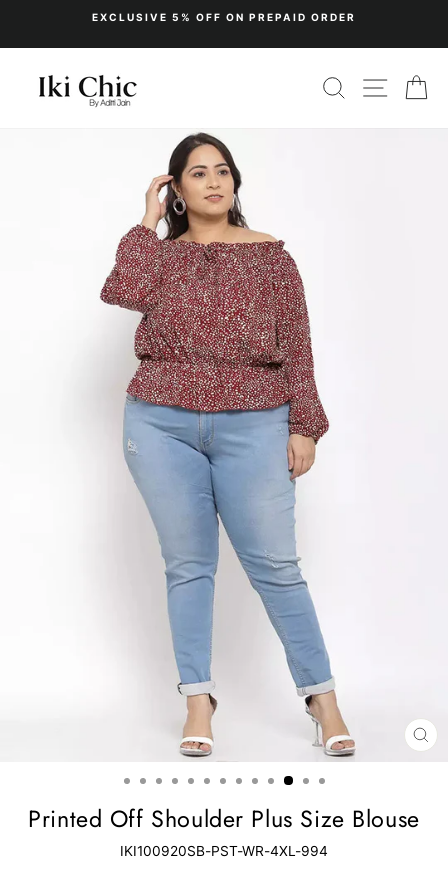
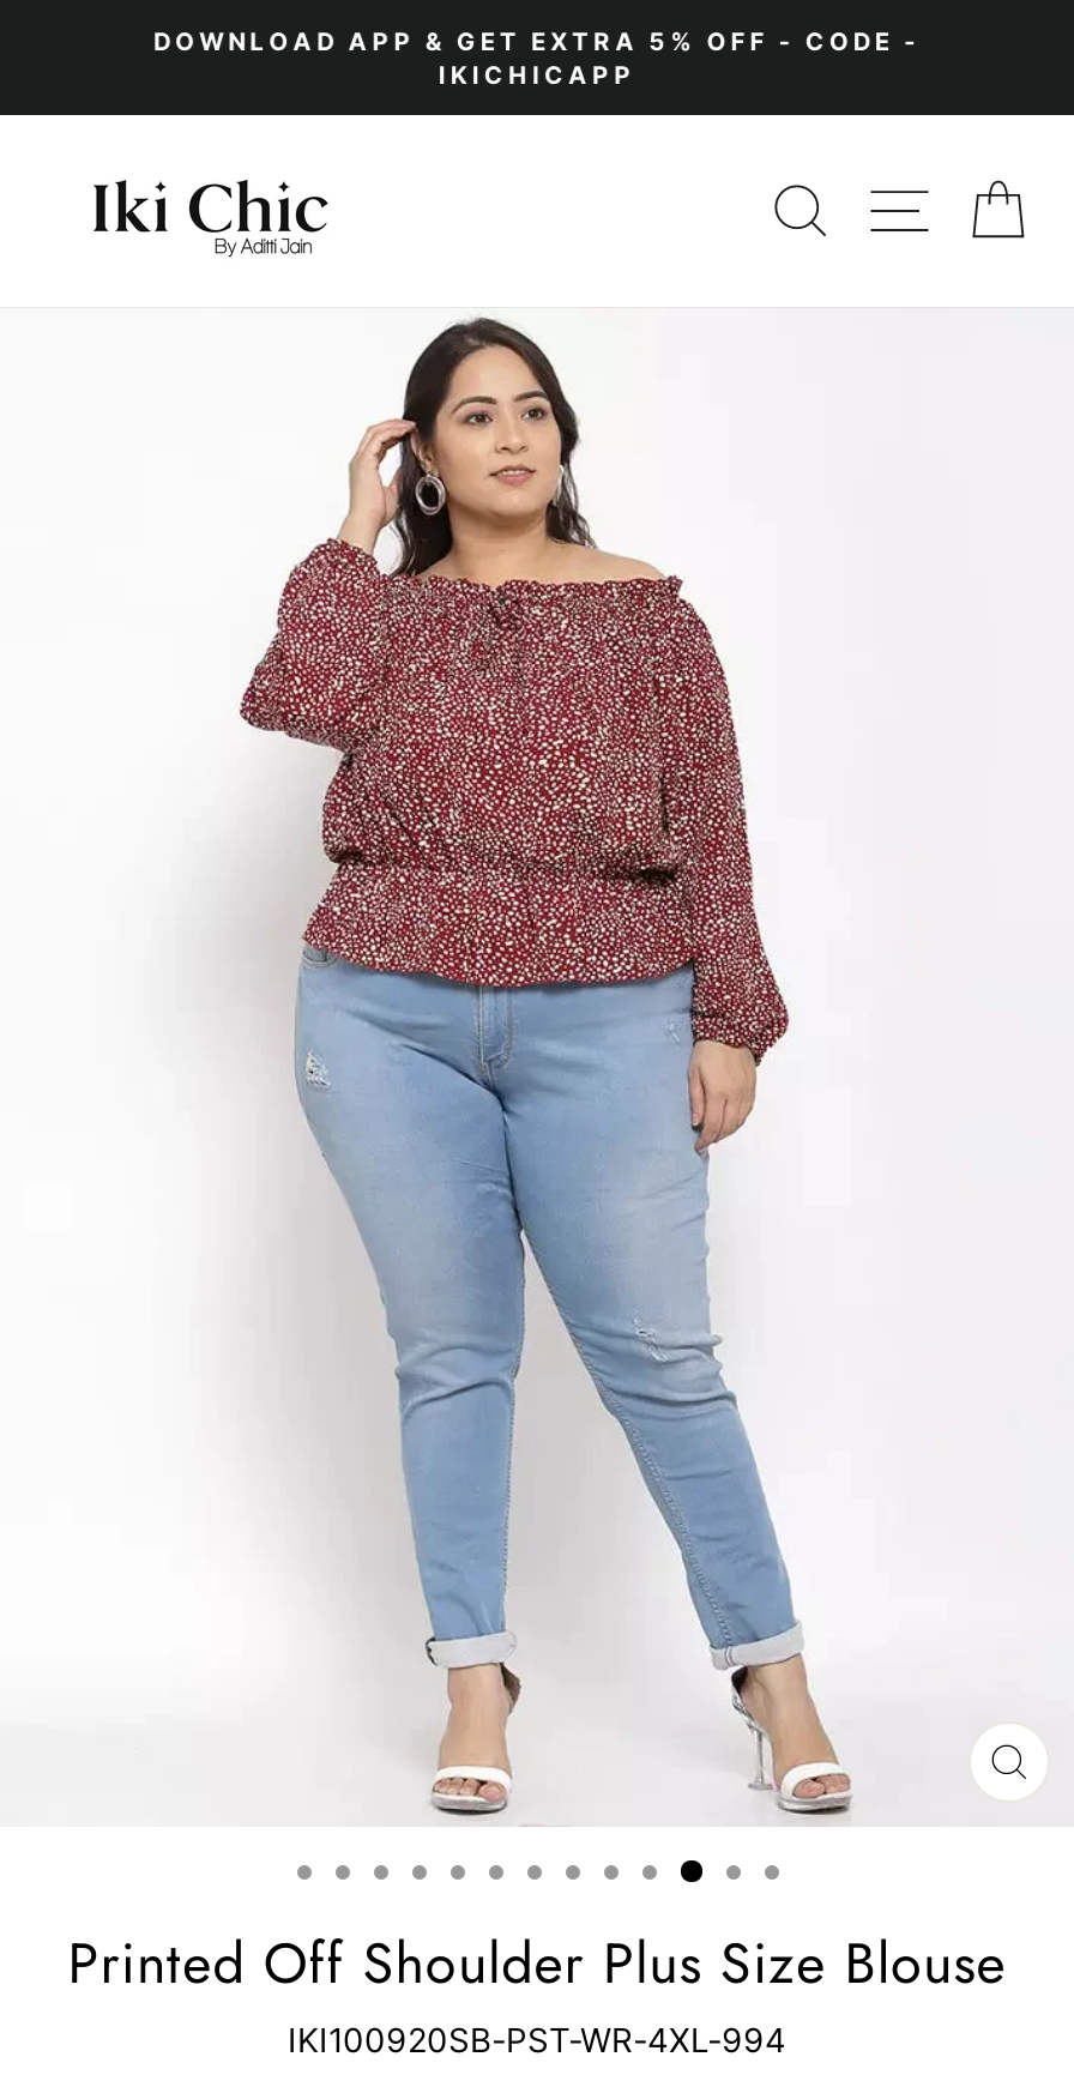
- EXCLUSIVE 5% OFF ON PREPAID ORDER
+ DOWNLOAD APP & GET EXTRA 5% OFF - CODE -
+ IKICHICAPP
